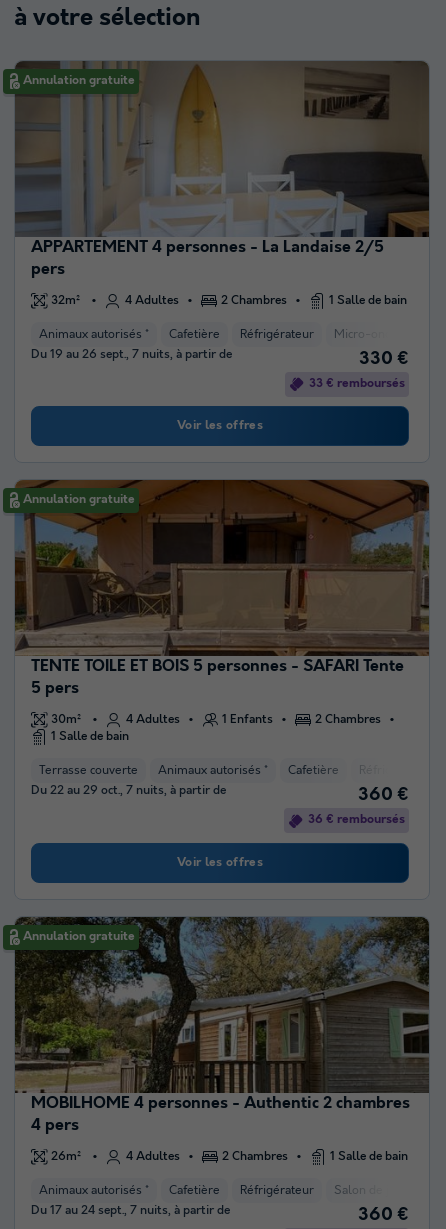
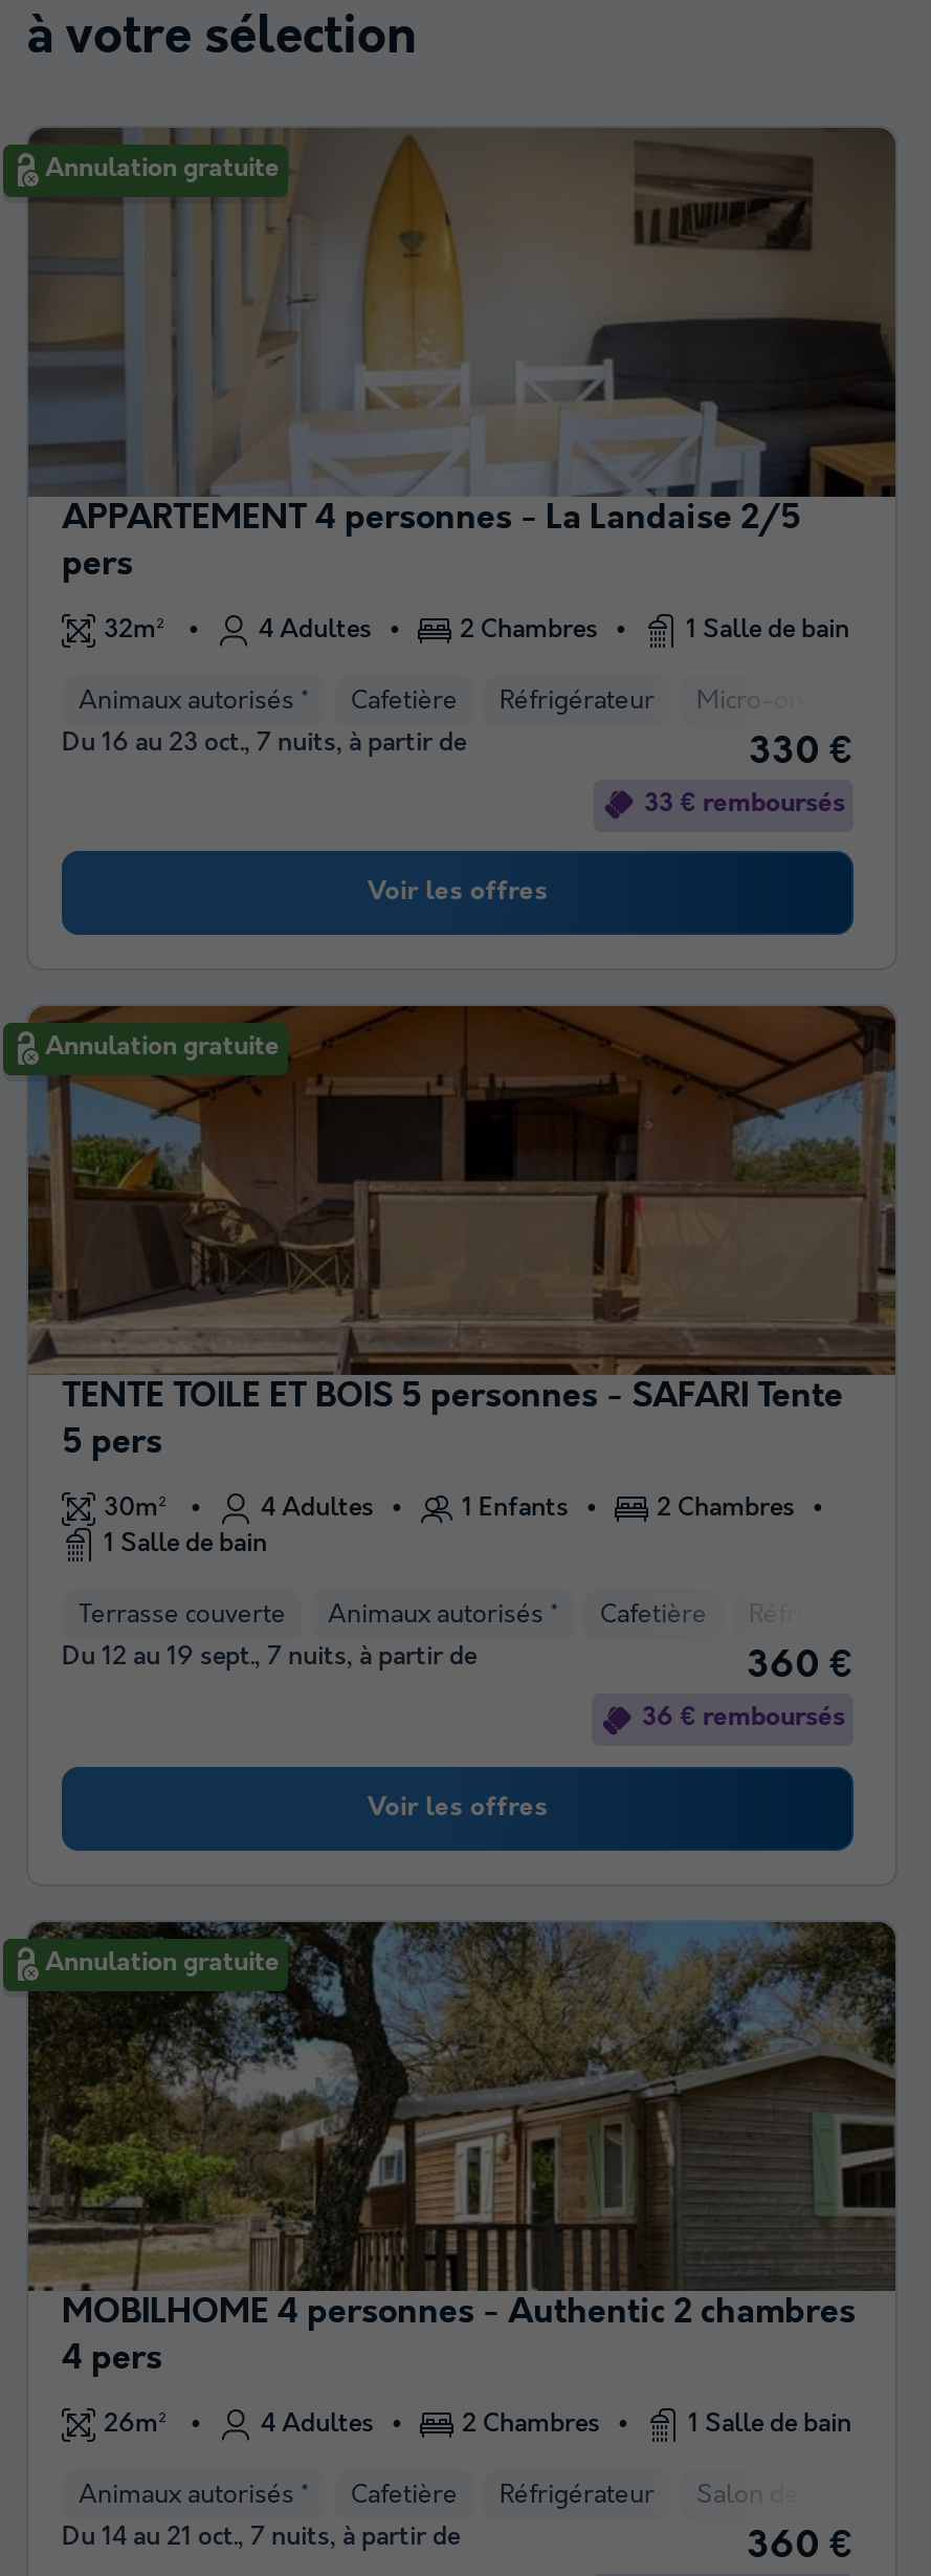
- Du 19 au 26 sept., 7 nuits, à partir de
+ Du 16 au 23 oct., 7 nuits, à partir de

- Du 22 au 29 oct., 7 nuits, à partir de
+ Du 12 au 19 sept., 7 nuits, à partir de

- Du 17 au 24 sept., 7 nuits, à partir de
+ Du 14 au 21 oct., 7 nuits, à partir de
